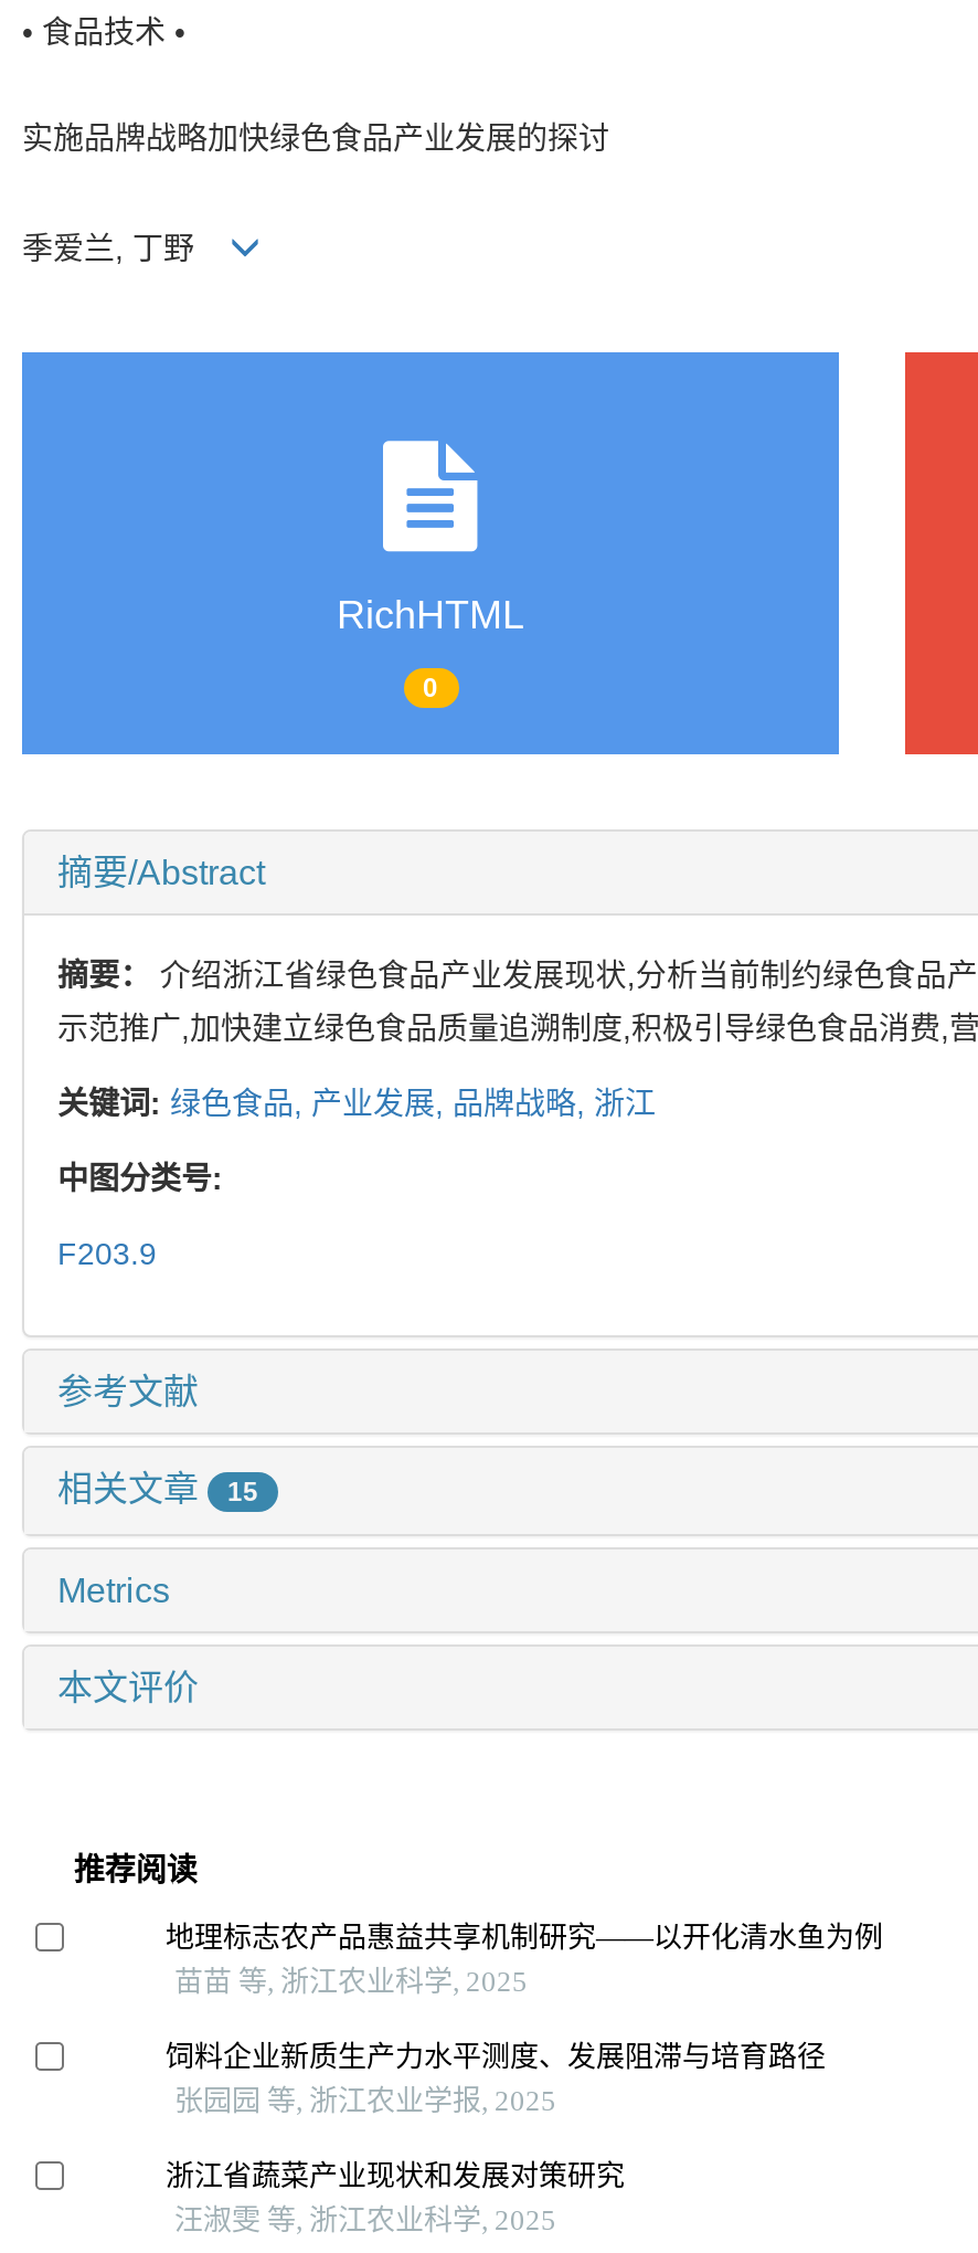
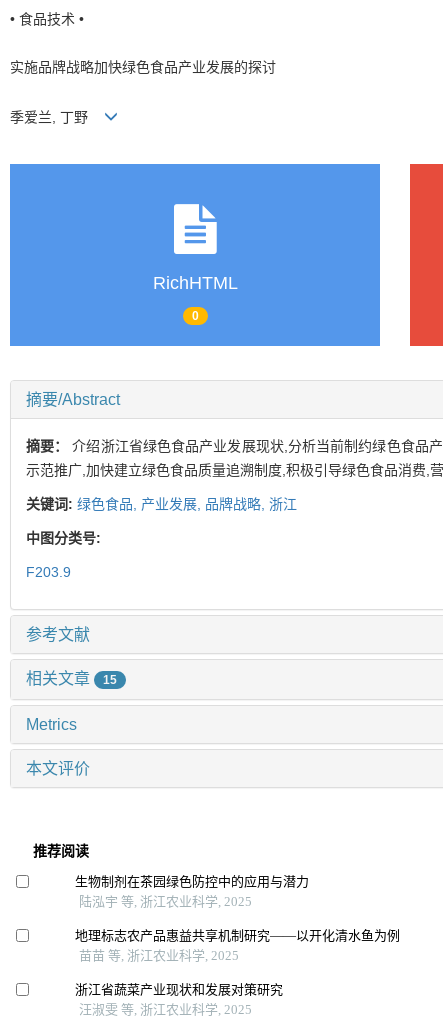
+ 生物制剂在茶园绿色防控中的应用与潜力
+ 陆泓宇 等, 浙江农业科学, 2025

moved down: 地理标志农产品惠益共享机制研究——以开化清水鱼为例 | 苗苗 等, 浙江农业科学, 2025

- 饲料企业新质生产力水平测度、发展阻滞与培育路径
- 张园园 等, 浙江农业学报, 2025
